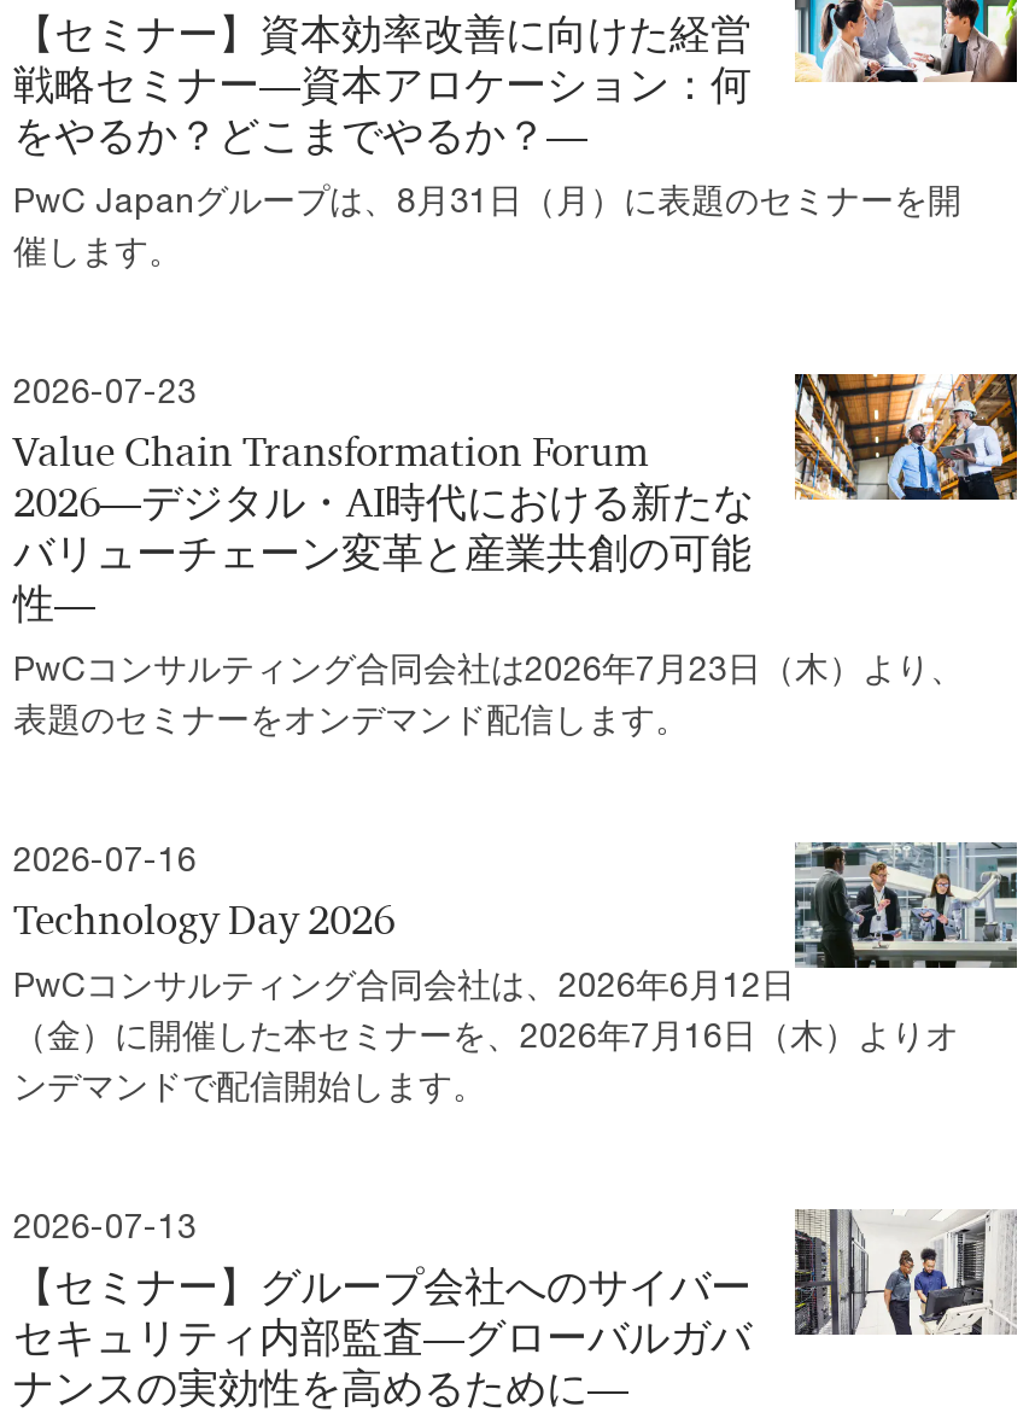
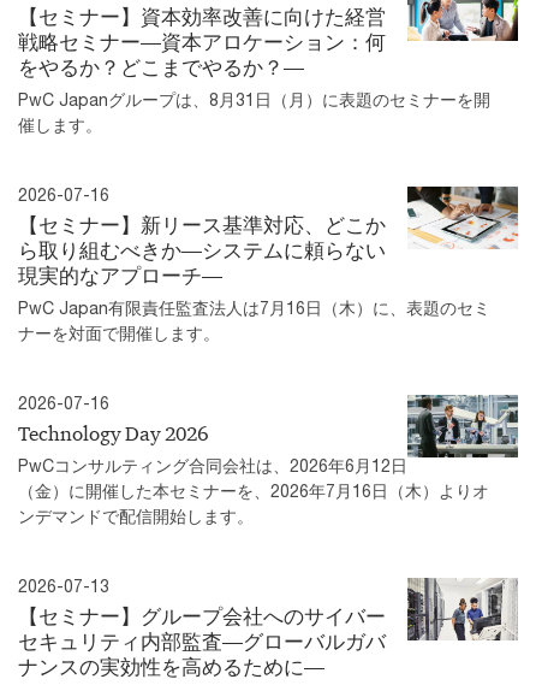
- [image]
- 2026-07-23
- Value Chain Transformation Forum
- 2026―デジタル・AI時代における新たな
- バリューチェーン変革と産業共創の可能
- 性―
- PwCコンサルティング合同会社は2026年7月23日（木）より、
- 表題のセミナーをオンデマンド配信します。
+ [image]
+ 2026-07-16
+ 【セミナー】新リース基準対応、どこか
+ ら取り組むべきか―システムに頼らない
+ 現実的なアプローチ―
+ PwC Japan有限責任監査法人は7月16日（木）に、表題のセミ
+ ナーを対面で開催します。
